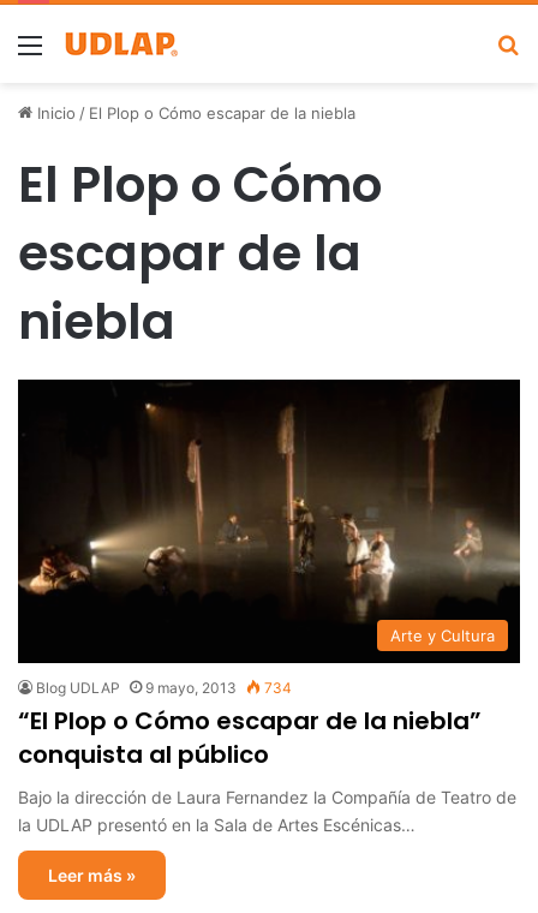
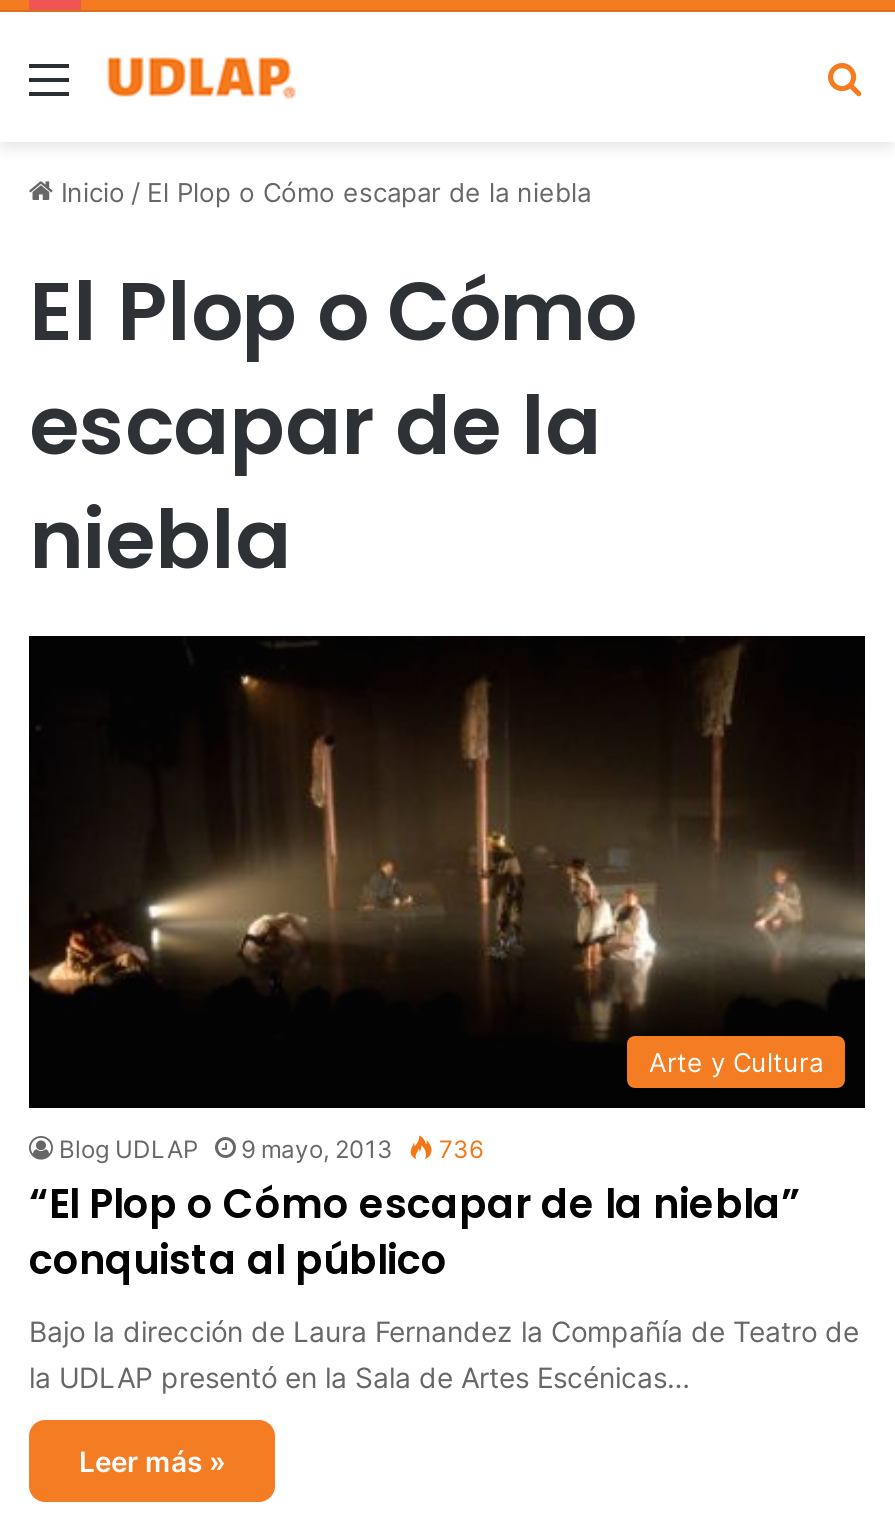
- Blog UDLAP 9 mayo, 2013 734
+ Blog UDLAP 9 mayo, 2013 736
